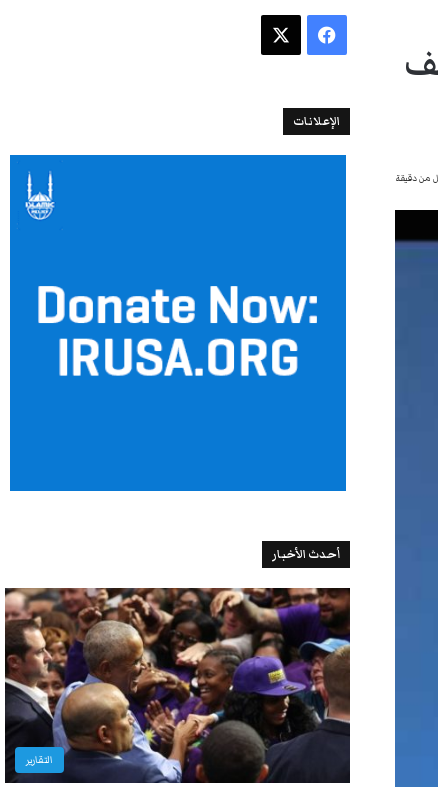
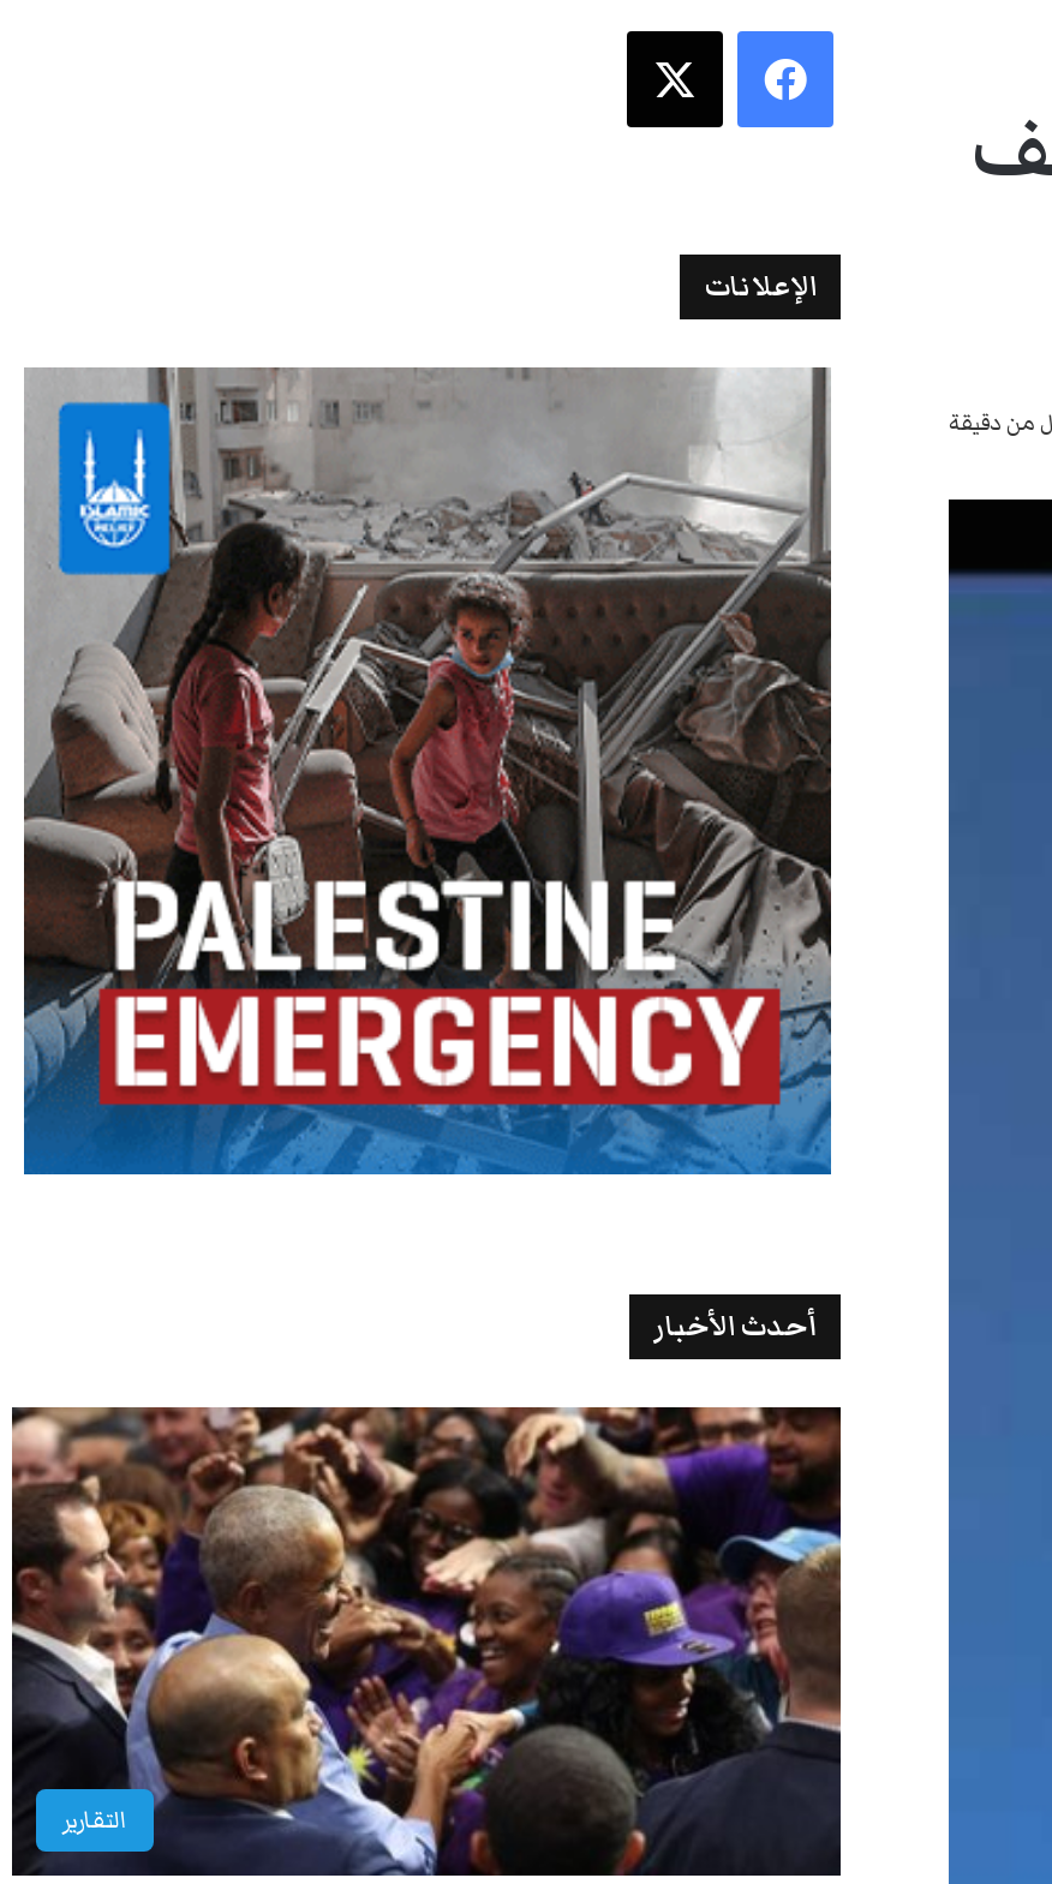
- [image]
+ [image]
